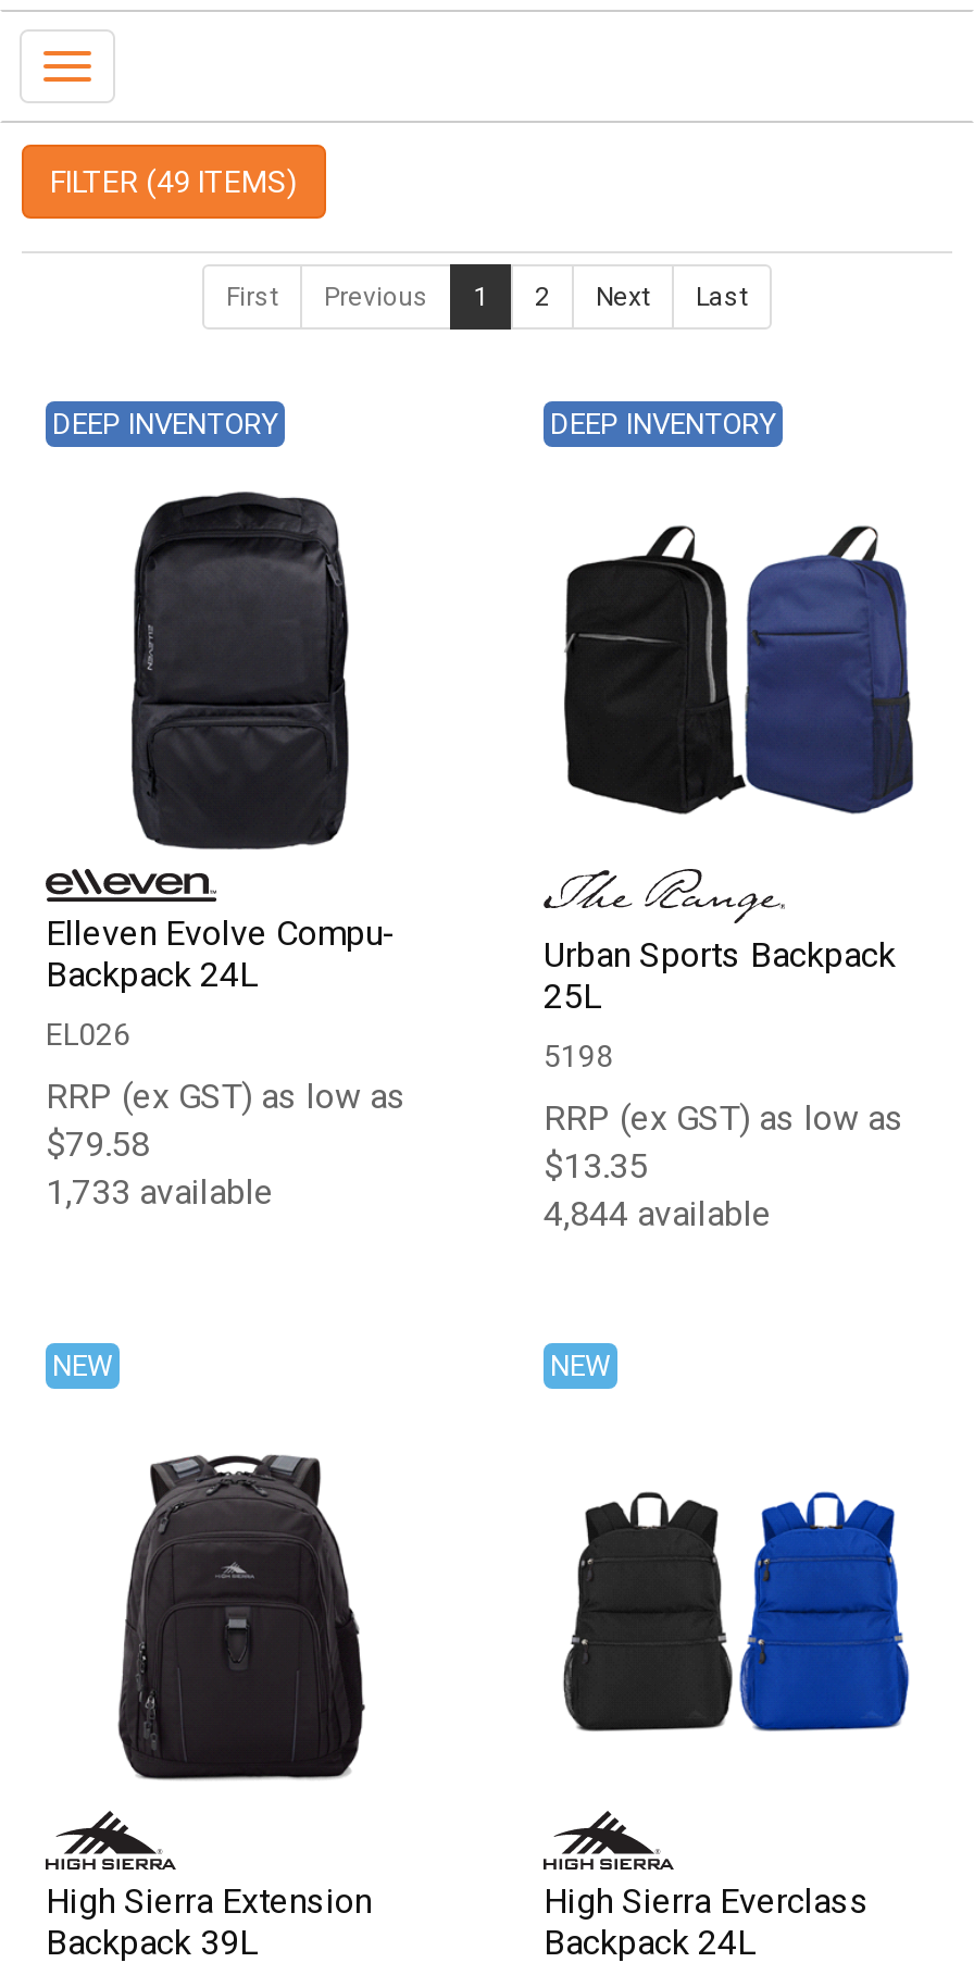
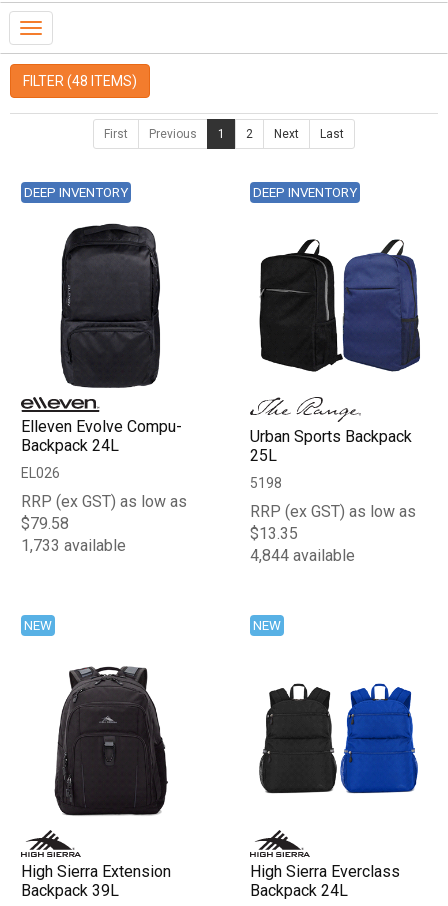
- FILTER (49 ITEMS)
+ FILTER (48 ITEMS)
